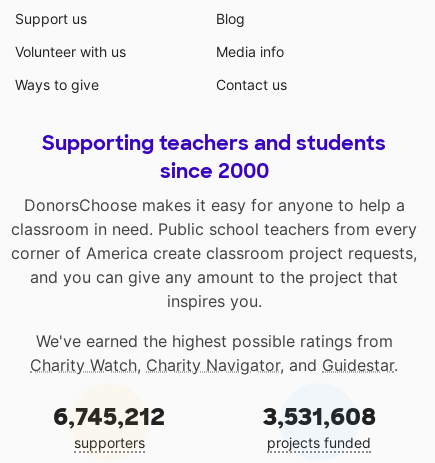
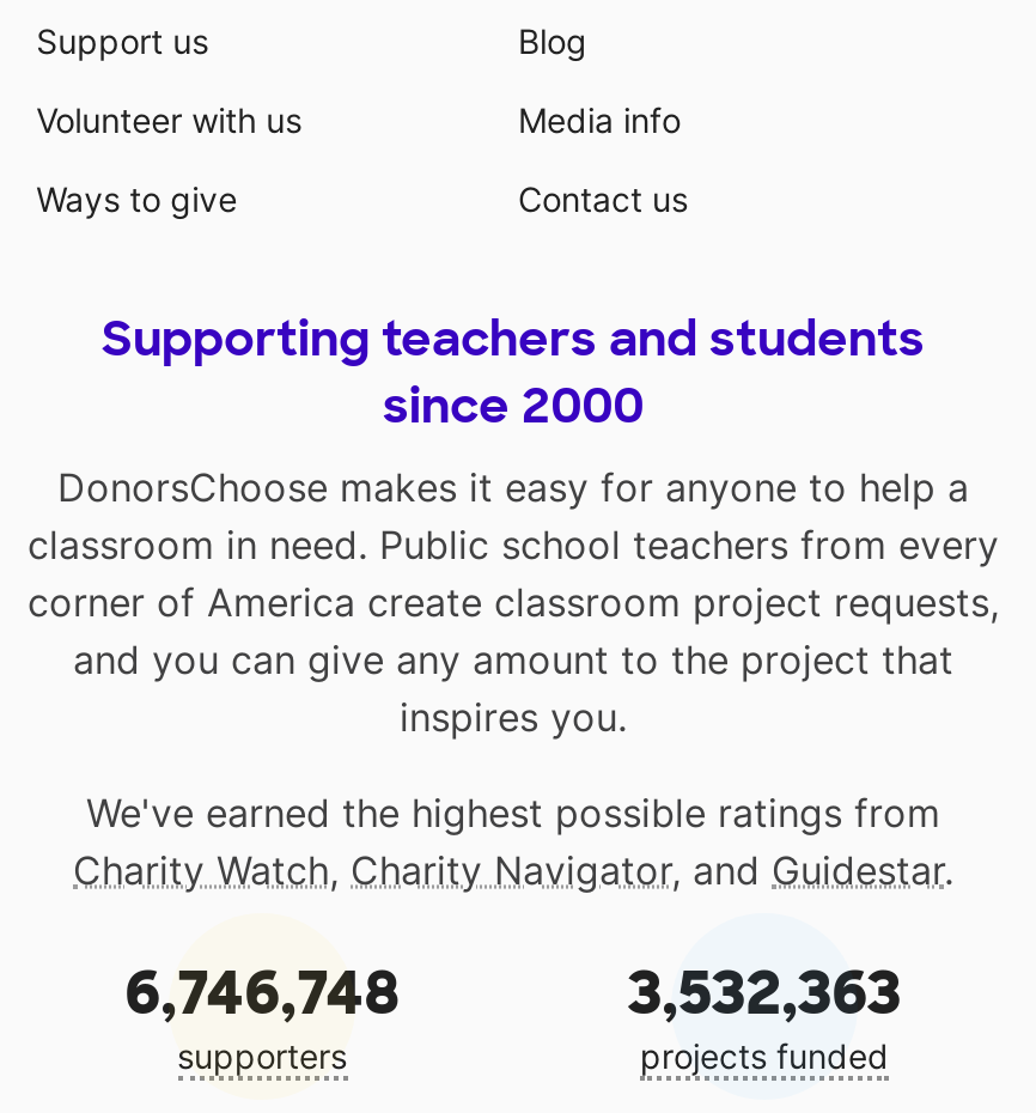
- 6,745,212
+ 6,746,748

- 3,531,608
+ 3,532,363
